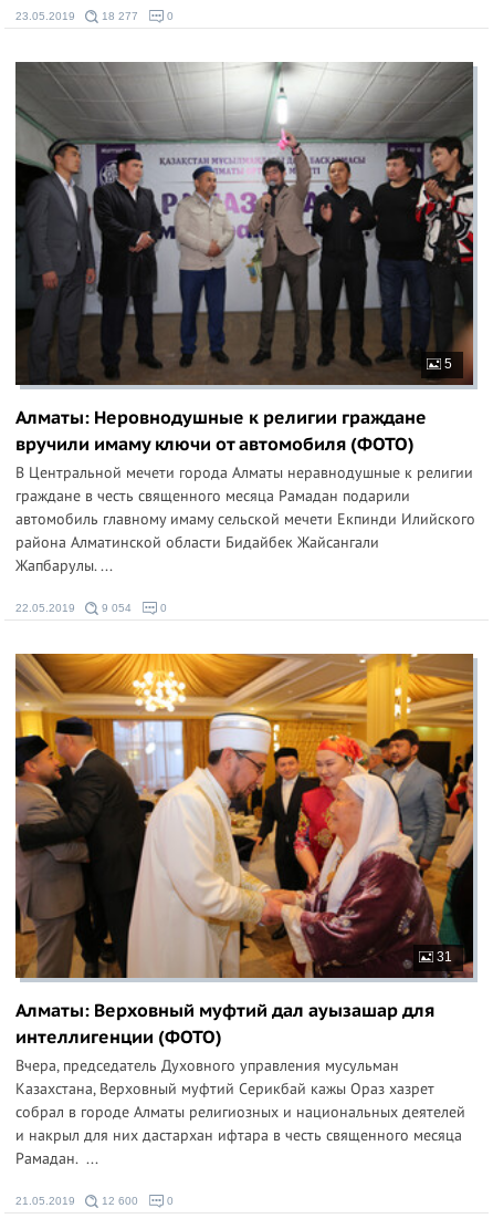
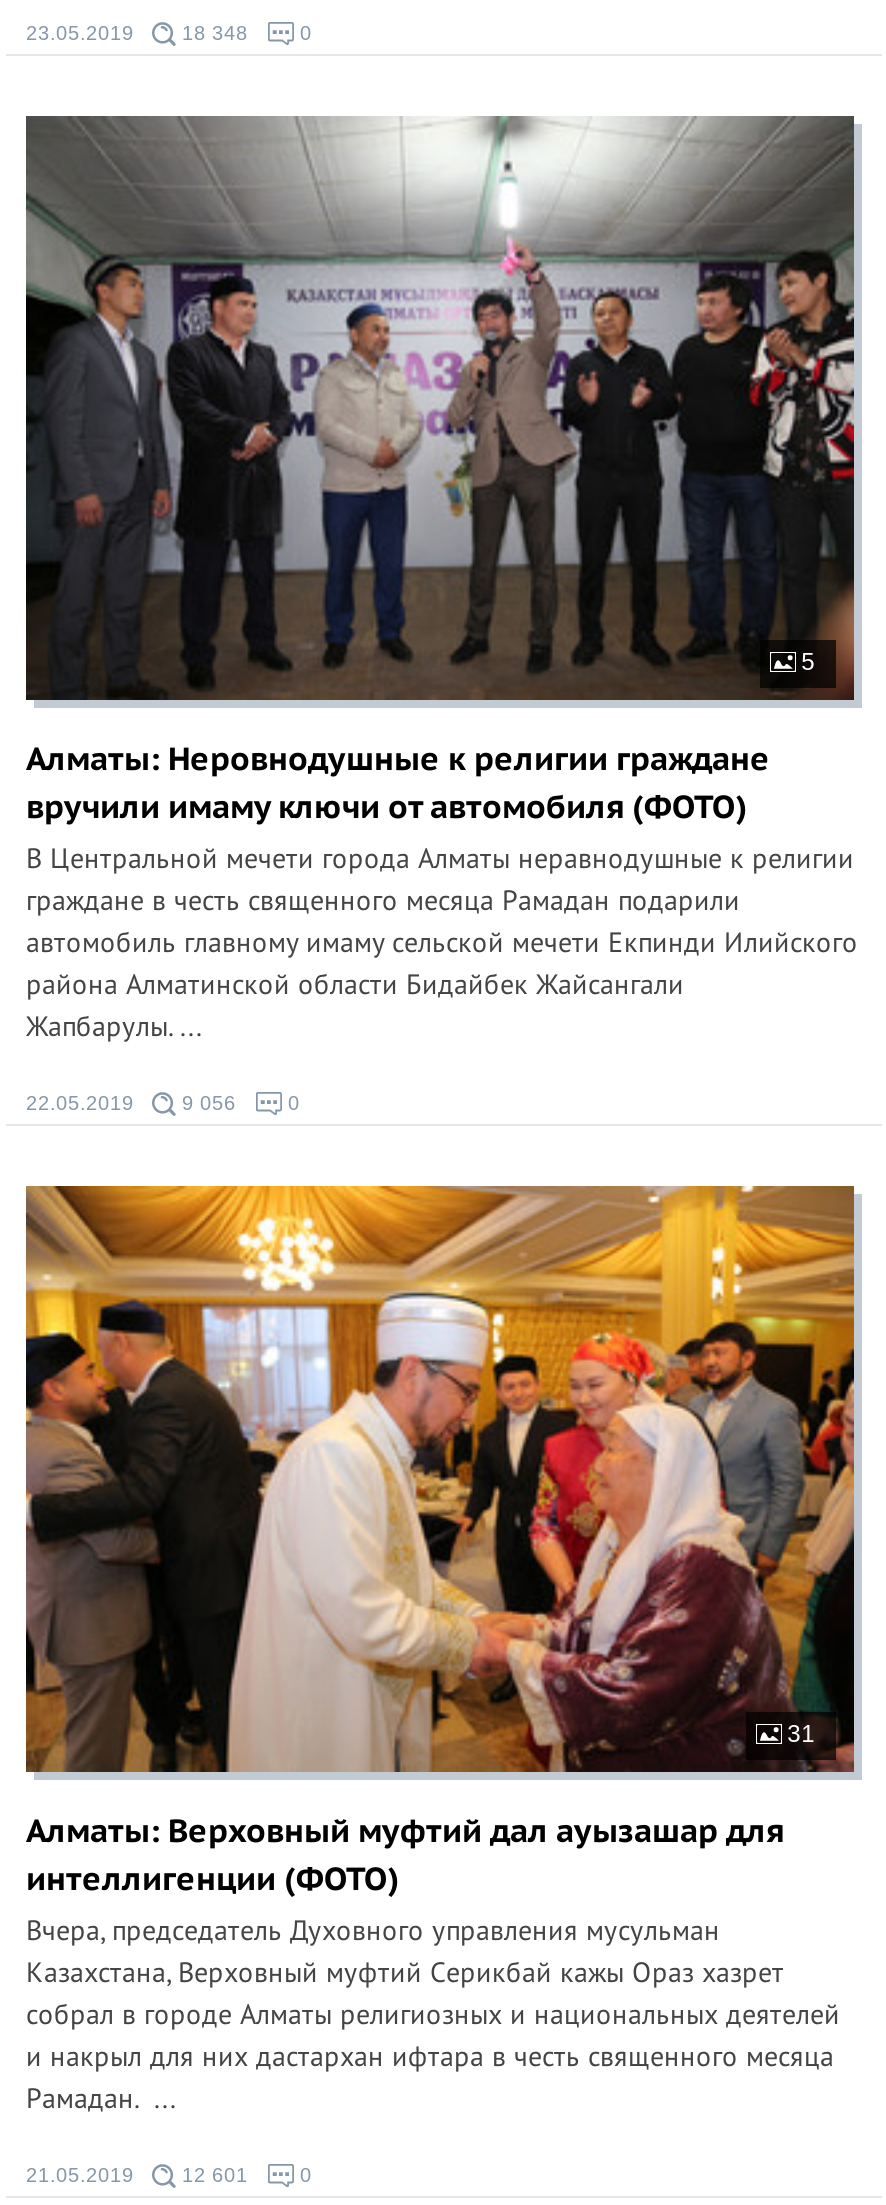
- 23.05.2019 18 277
+ 23.05.2019 18 348

- 22.05.2019 9 054
+ 22.05.2019 9 056

- 21.05.2019 12 600
+ 21.05.2019 12 601
